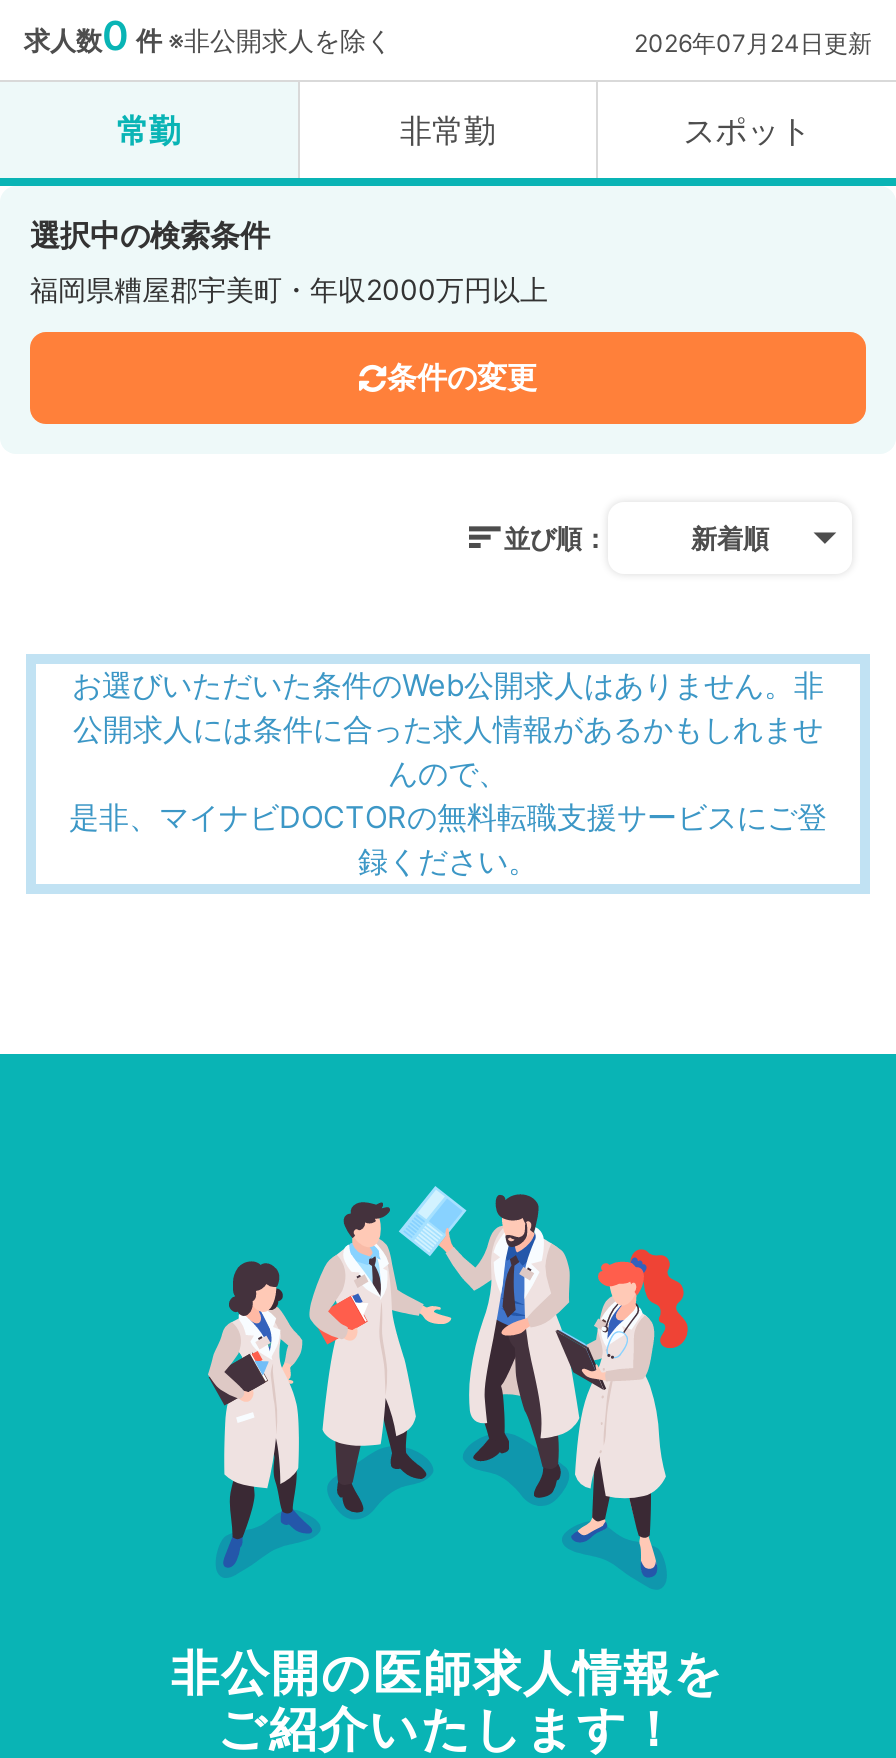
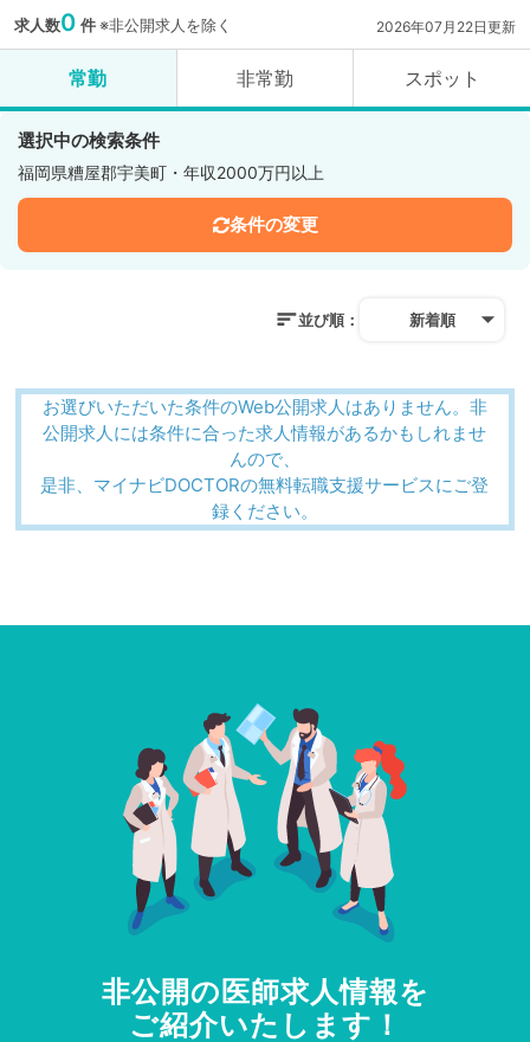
- 2026年07月24日更新
+ 2026年07月22日更新
